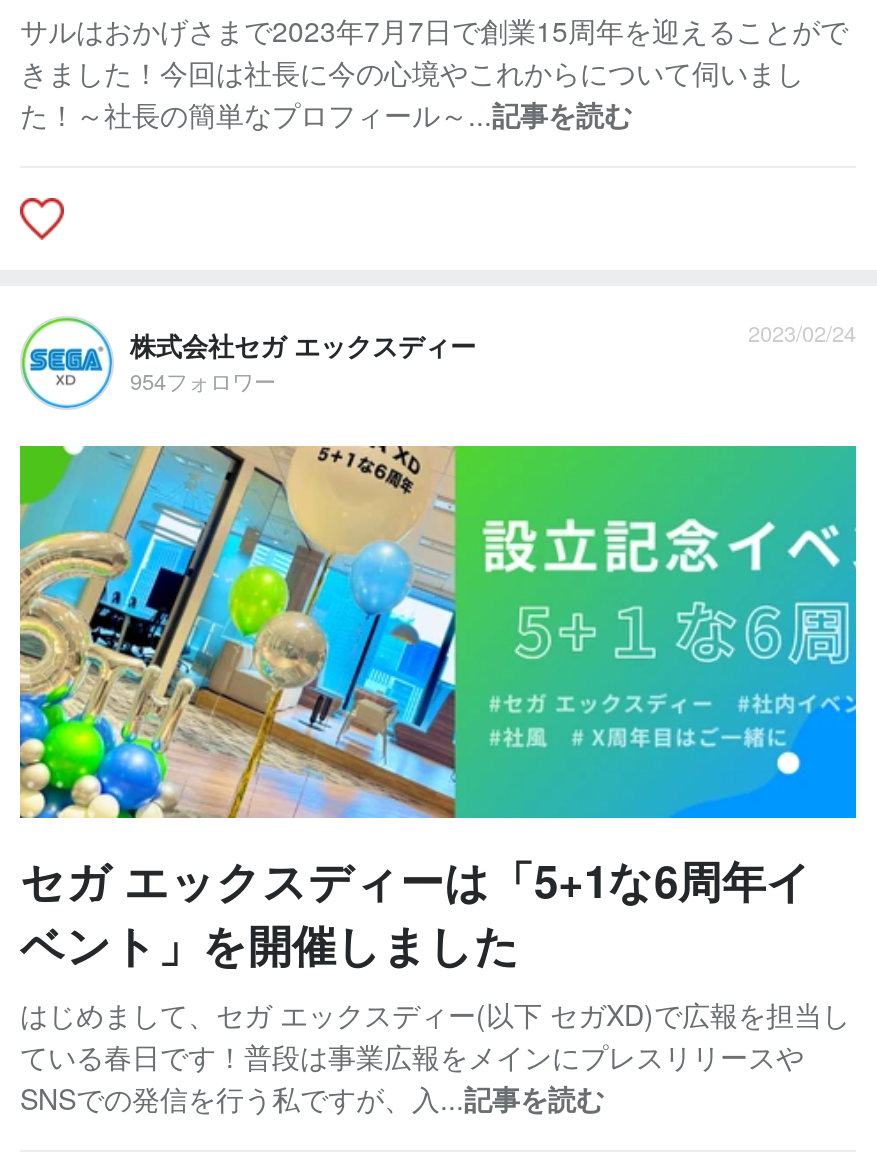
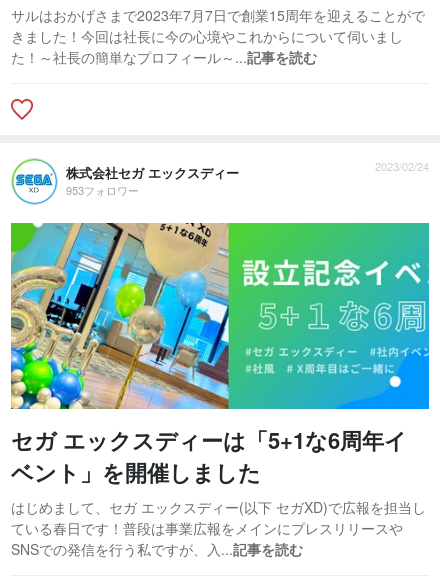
- 954フォロワー
+ 953フォロワー
